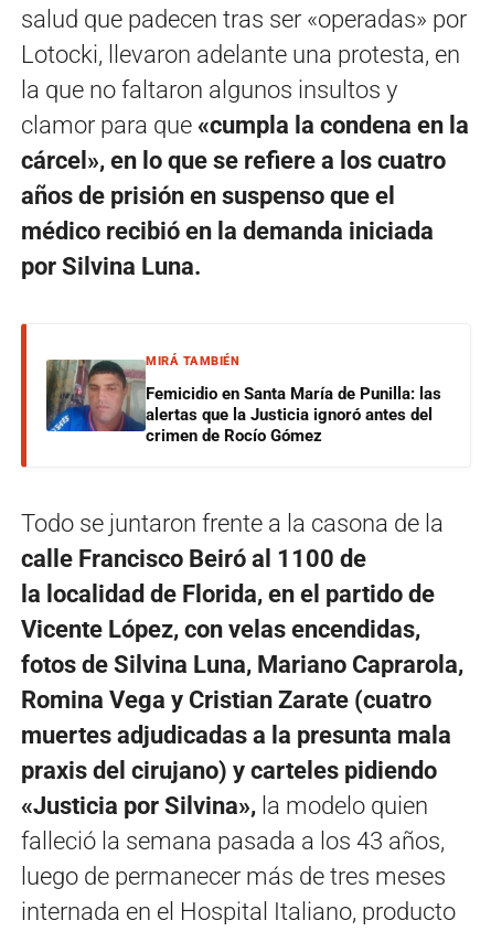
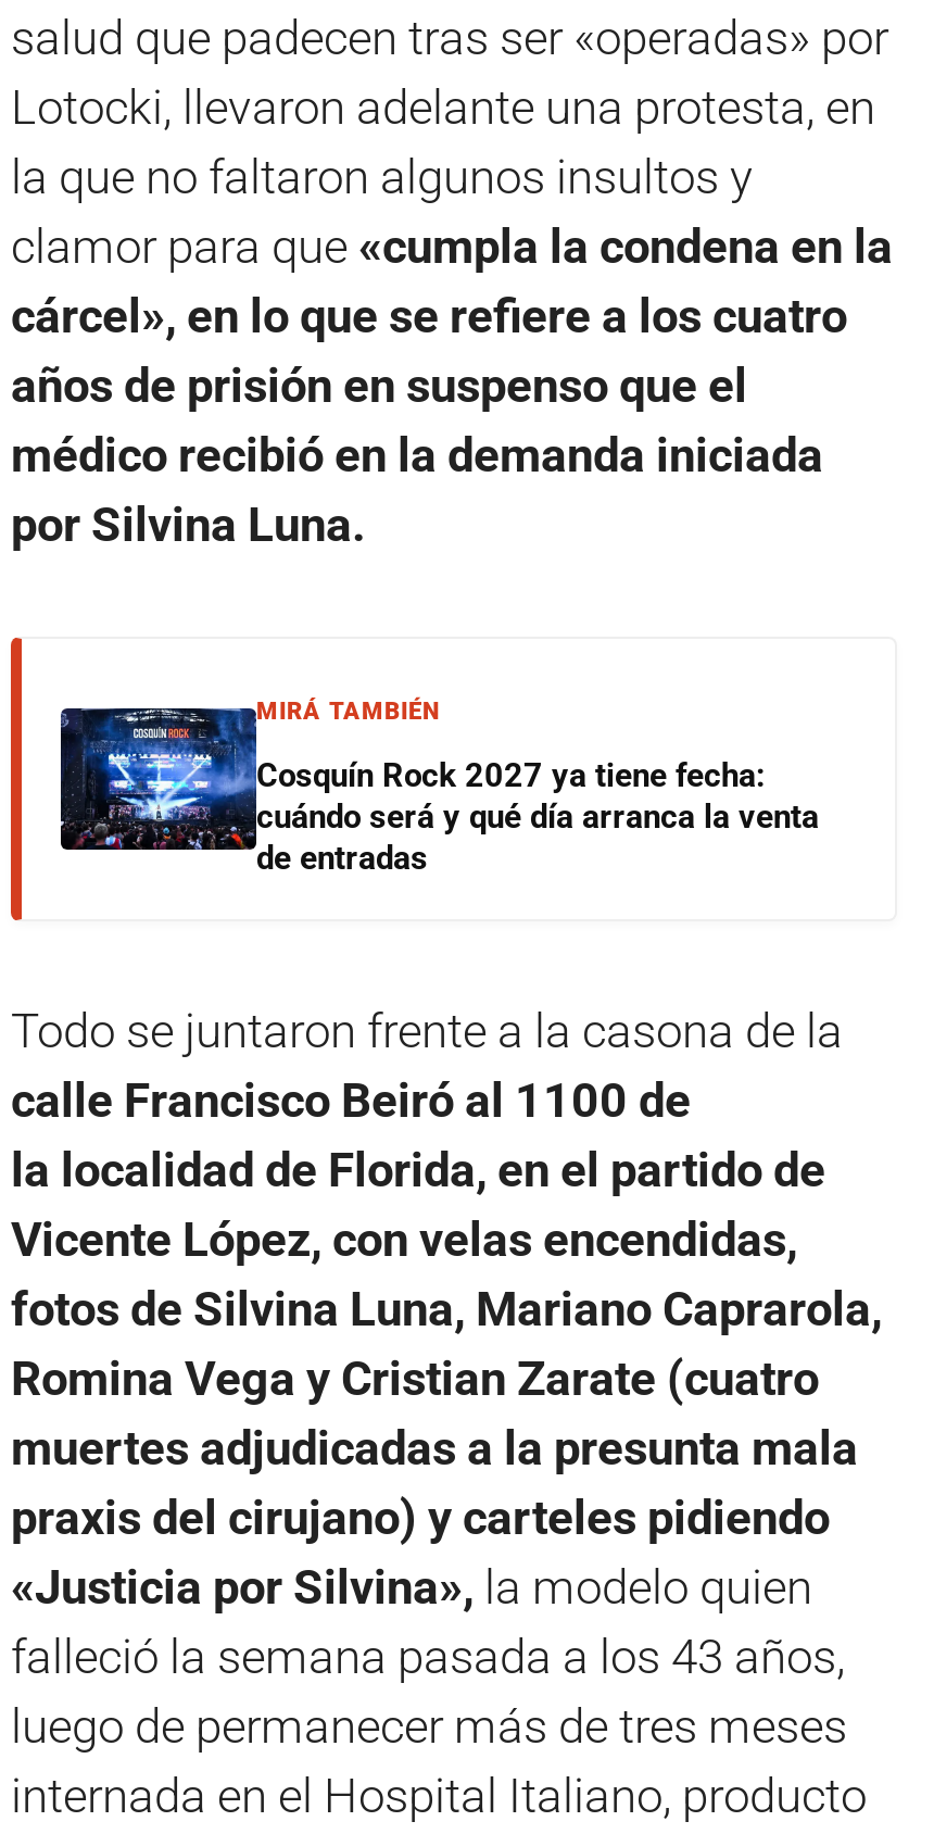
- [image]
- Femicidio en Santa María de Punilla: las
- alertas que la Justicia ignoró antes del
- crimen de Rocío Gómez
+ [image]
+ Cosquín Rock 2027 ya tiene fecha:
+ cuándo será y qué día arranca la venta
+ de entradas
